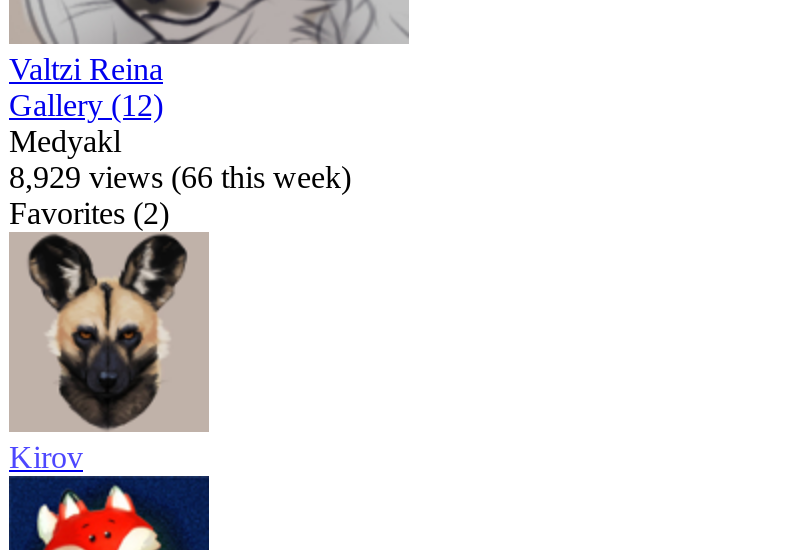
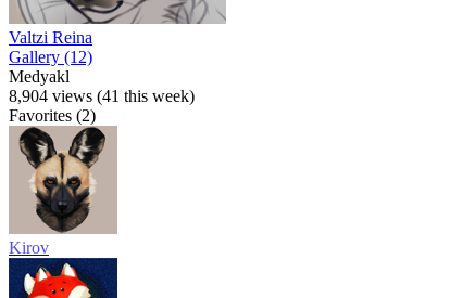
- 8,929 views (66 this week)
+ 8,904 views (41 this week)
